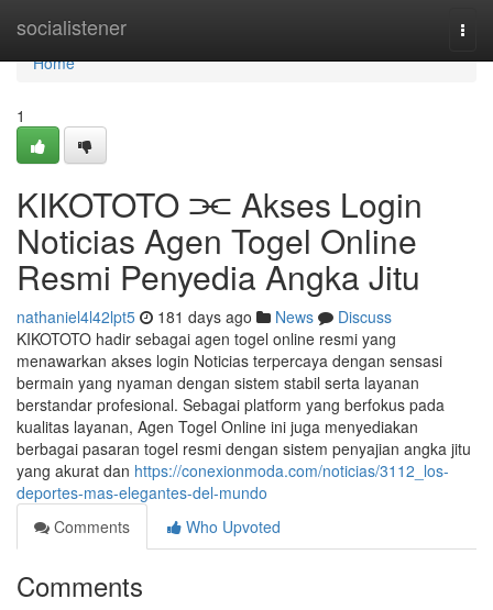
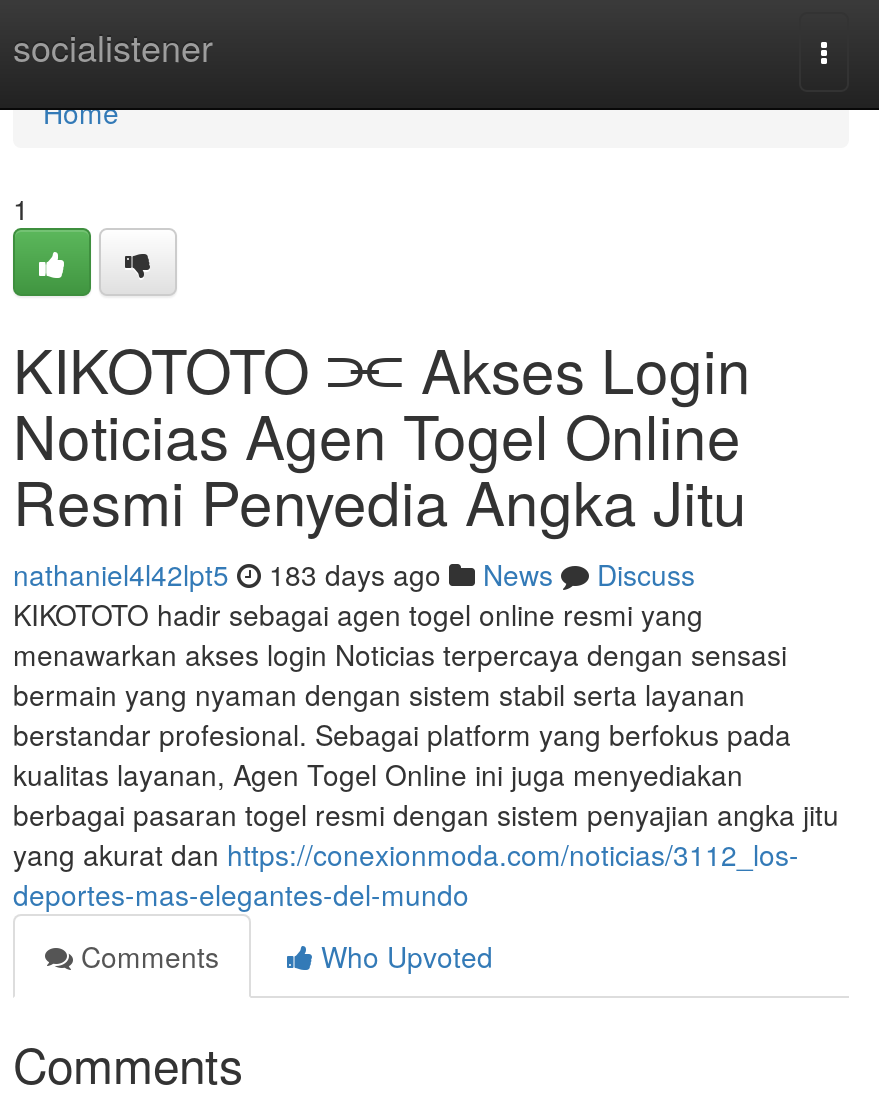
- nathaniel4l42lpt5 181 days ago News Discuss
+ nathaniel4l42lpt5 183 days ago News Discuss
